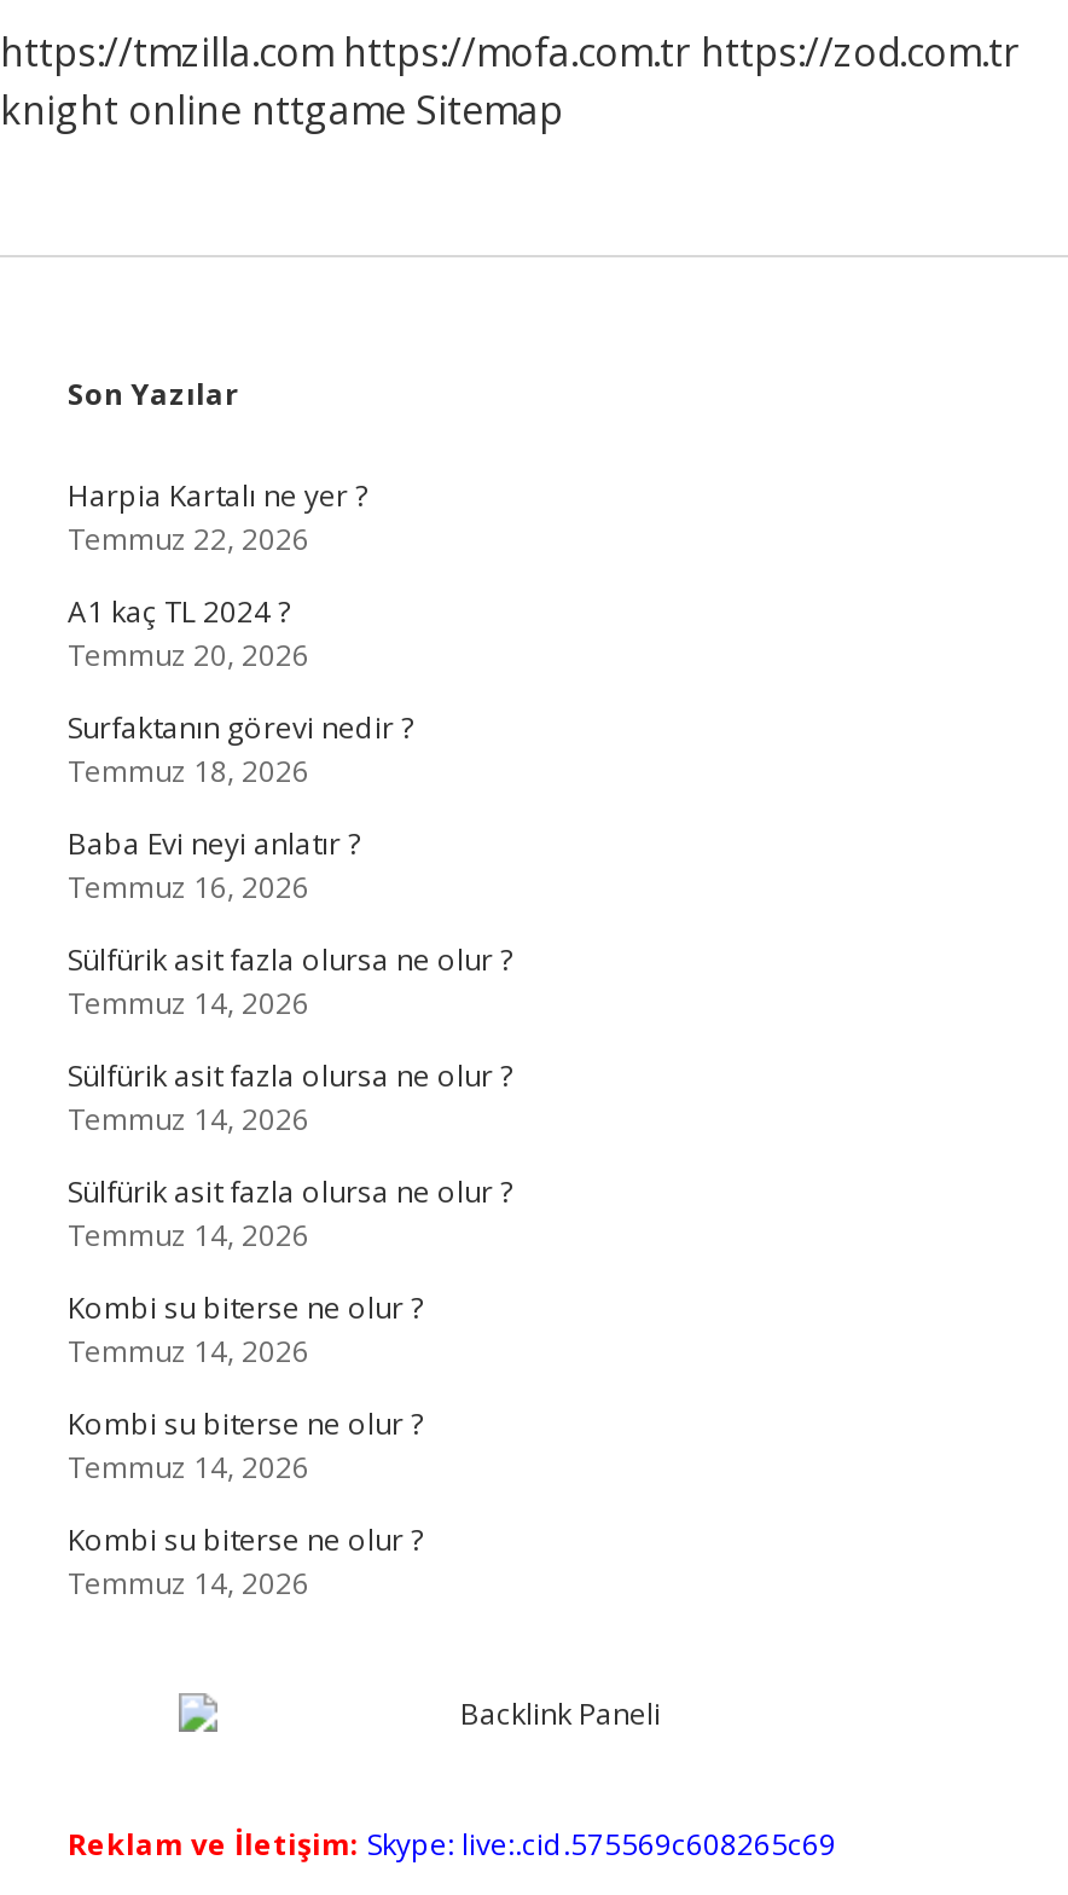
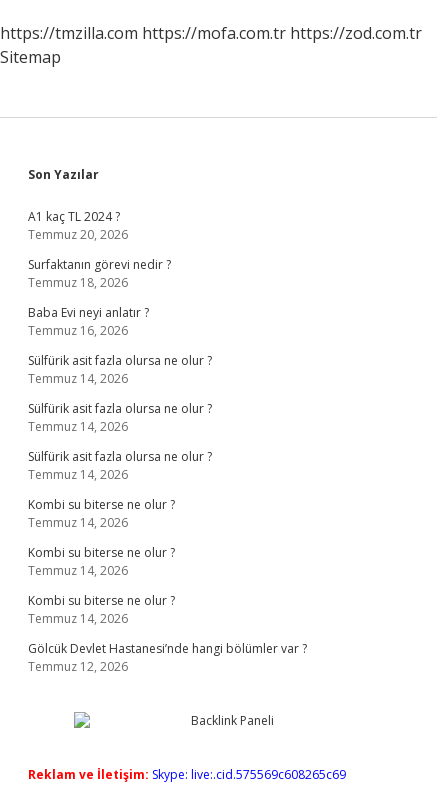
- knight online nttgame Sitemap
+ Sitemap

- Harpia Kartalı ne yer ?
- Temmuz 22, 2026

moved up: A1 kaç TL 2024 ? | Temmuz 20, 2026 | Surfaktanın görevi nedir ? | ... | Kombi su biterse ne olur ? | Temmuz 14, 2026

+ Gölcük Devlet Hastanesi’nde hangi bölümler var ?
+ Temmuz 12, 2026
